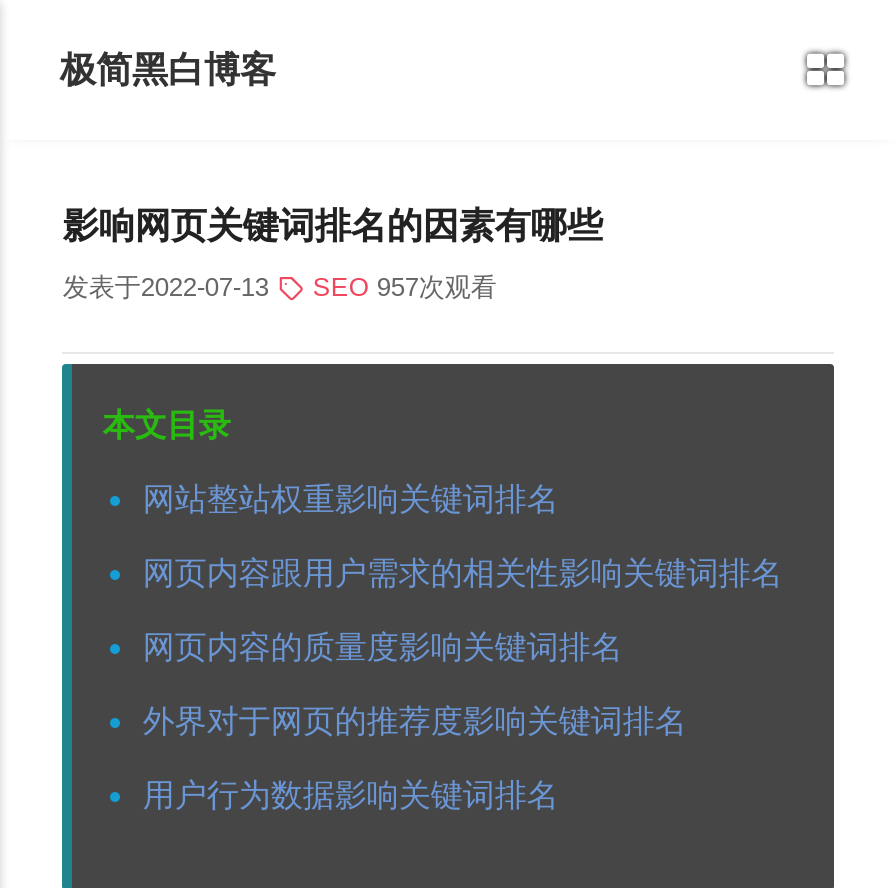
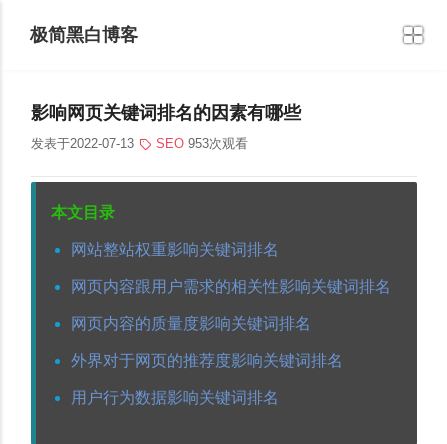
- 发表于2022-07-13 SEO 957次观看
+ 发表于2022-07-13 SEO 953次观看
